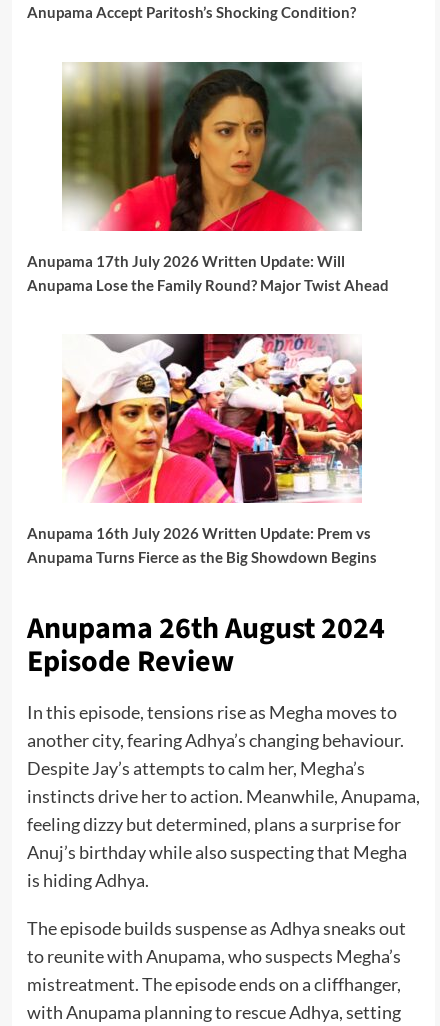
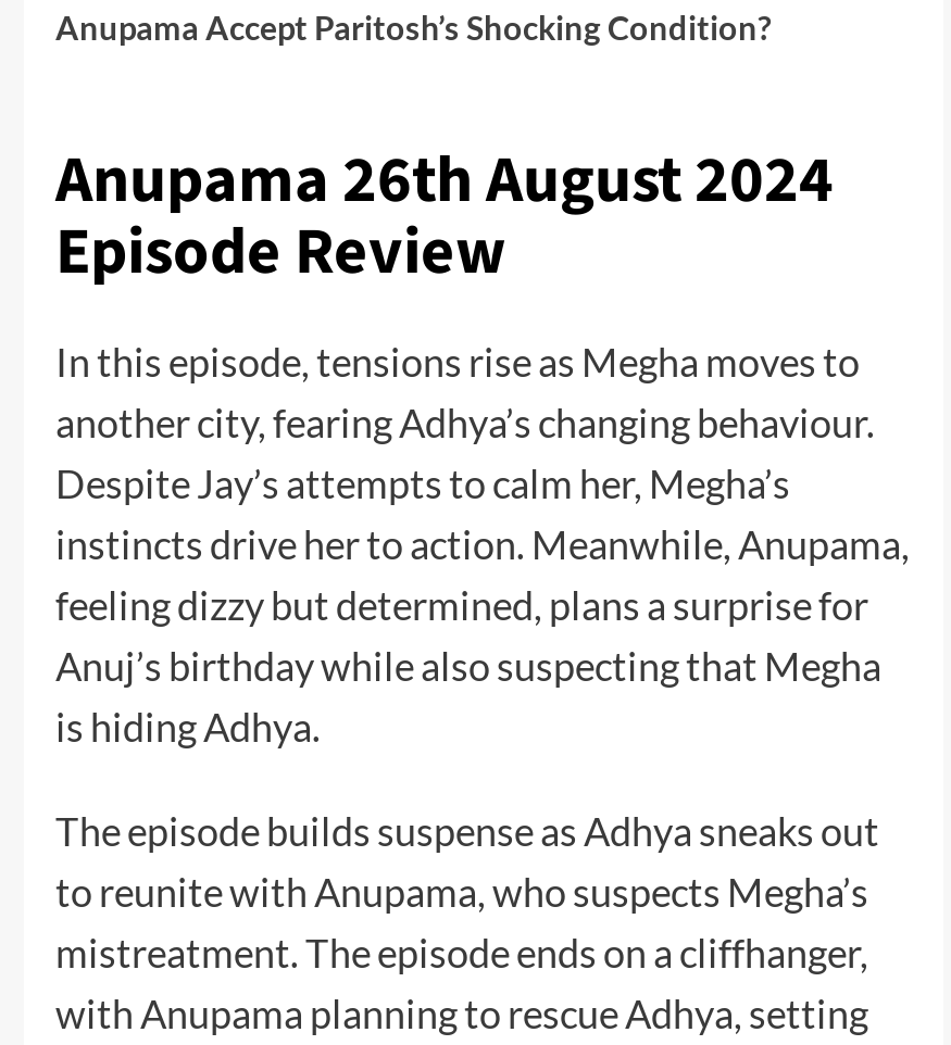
- [image]
- Anupama 17th July 2026 Written Update: Will
- Anupama Lose the Family Round? Major Twist Ahead

- [image]
- Anupama 16th July 2026 Written Update: Prem vs
- Anupama Turns Fierce as the Big Showdown Begins
